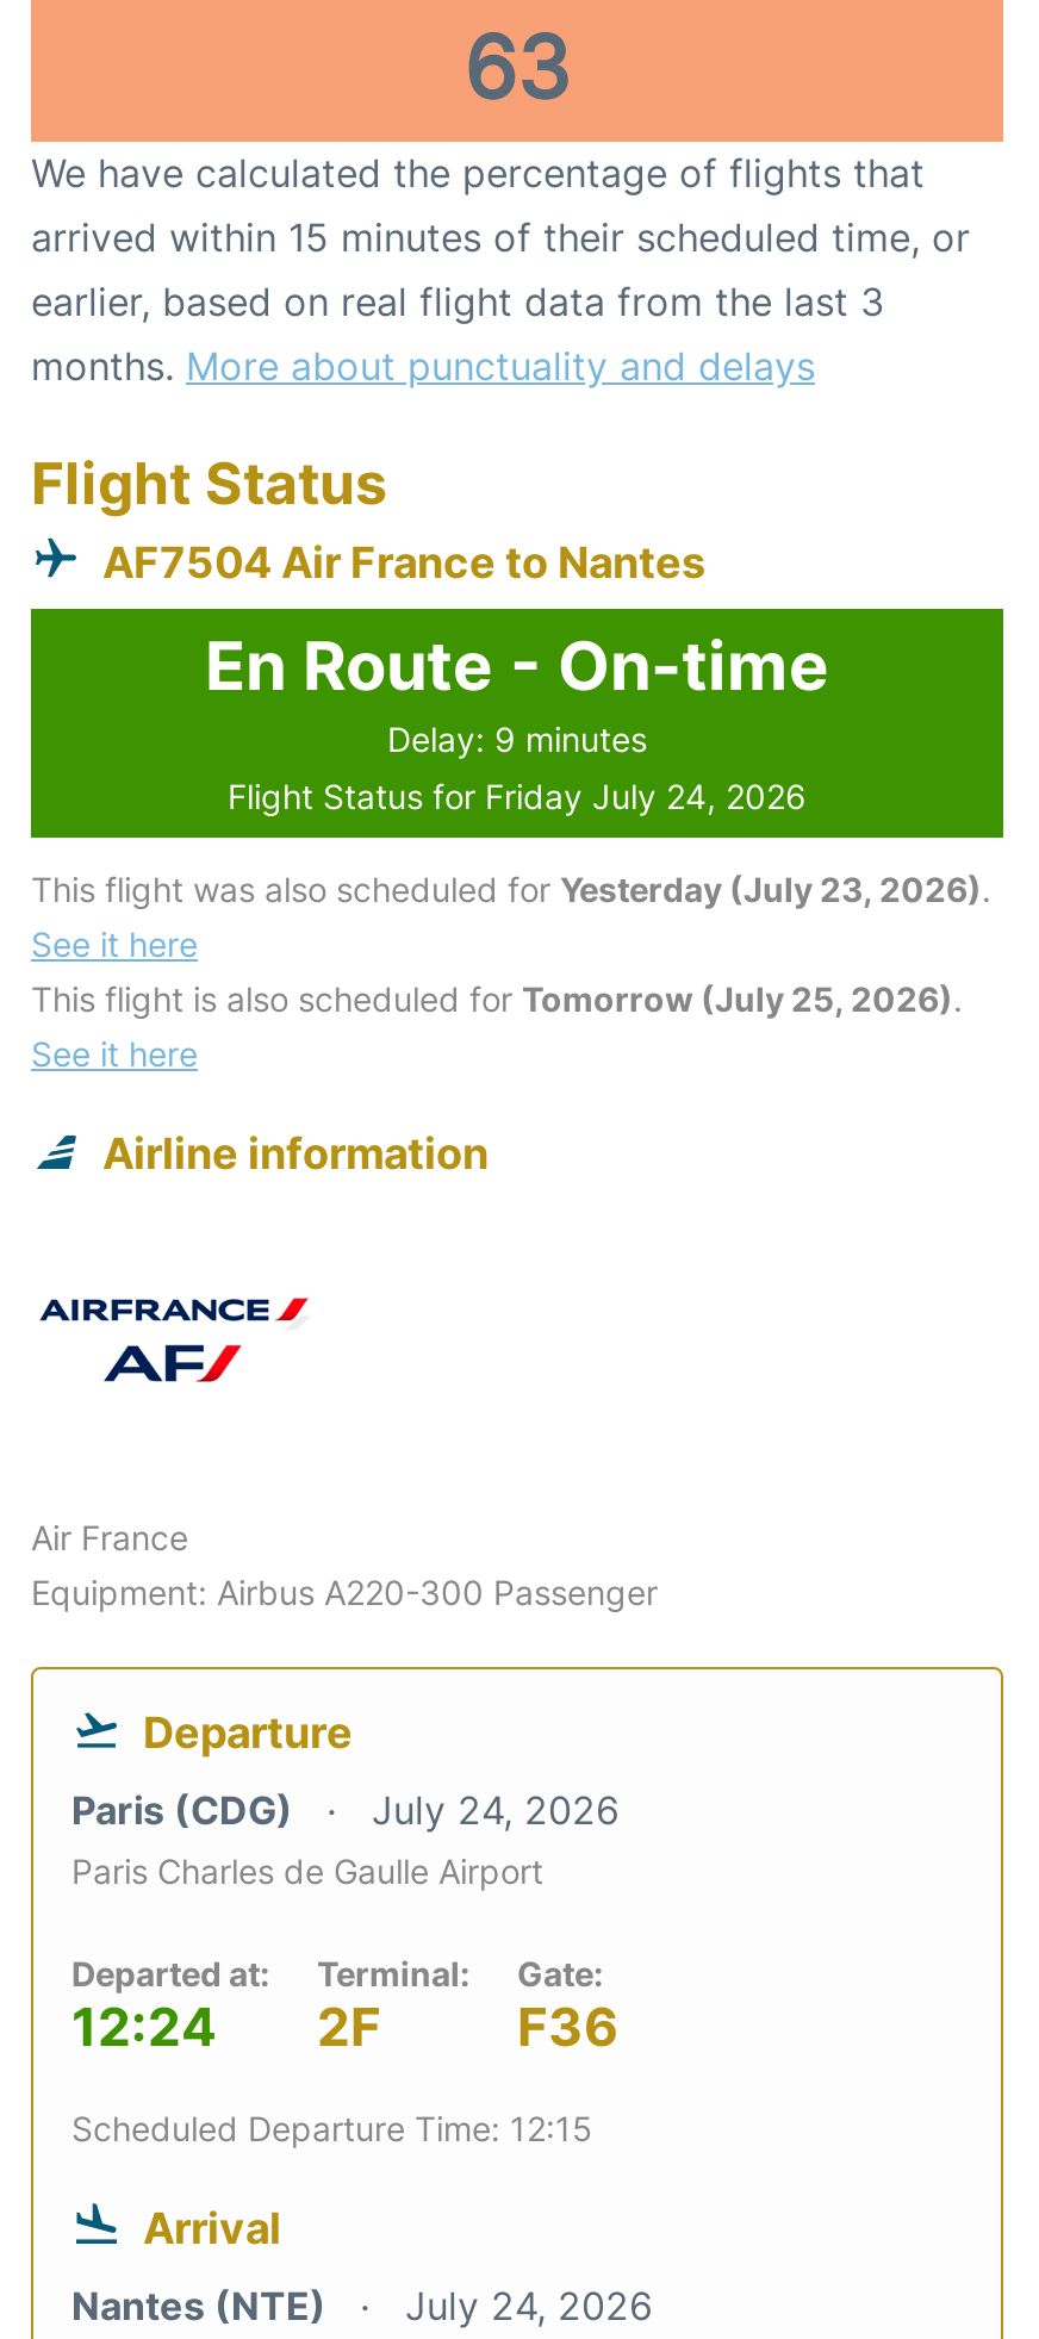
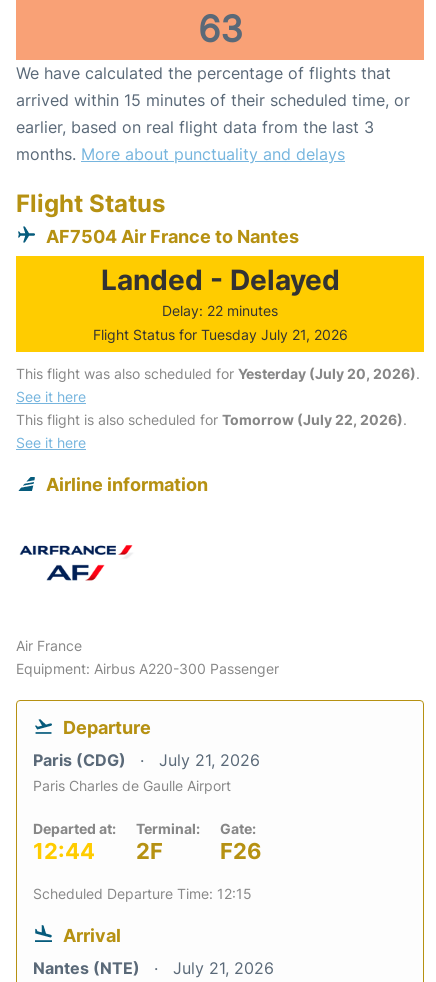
- En Route - On-time
- Delay: 9 minutes
- Flight Status for Friday July 24, 2026
+ Landed - Delayed
+ Delay: 22 minutes
+ Flight Status for Tuesday July 21, 2026

- This flight was also scheduled for Yesterday (July 23, 2026).
+ This flight was also scheduled for Yesterday (July 20, 2026).

- This flight is also scheduled for Tomorrow (July 25, 2026).
+ This flight is also scheduled for Tomorrow (July 22, 2026).

- Paris (CDG) July 24, 2026
+ Paris (CDG) July 21, 2026

- 12:24 2F
+ 12:44 2F

- F36
+ F26

- Nantes (NTE) July 24, 2026
+ Nantes (NTE) July 21, 2026
